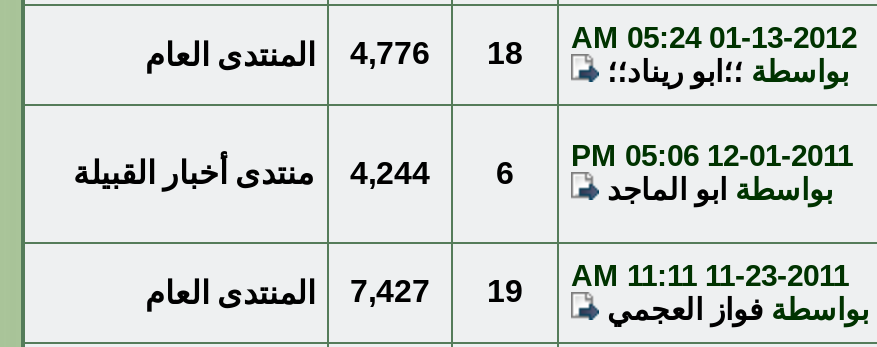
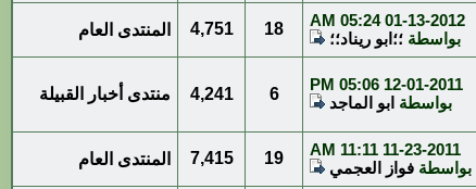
- 18 4,776 المنتدى العام
+ 18 4,751 المنتدى العام

- 6 4,244 منتدى أخبار القبيلة
+ 6 4,241 منتدى أخبار القبيلة

- 19 7,427 المنتدى العام
+ 19 7,415 المنتدى العام
